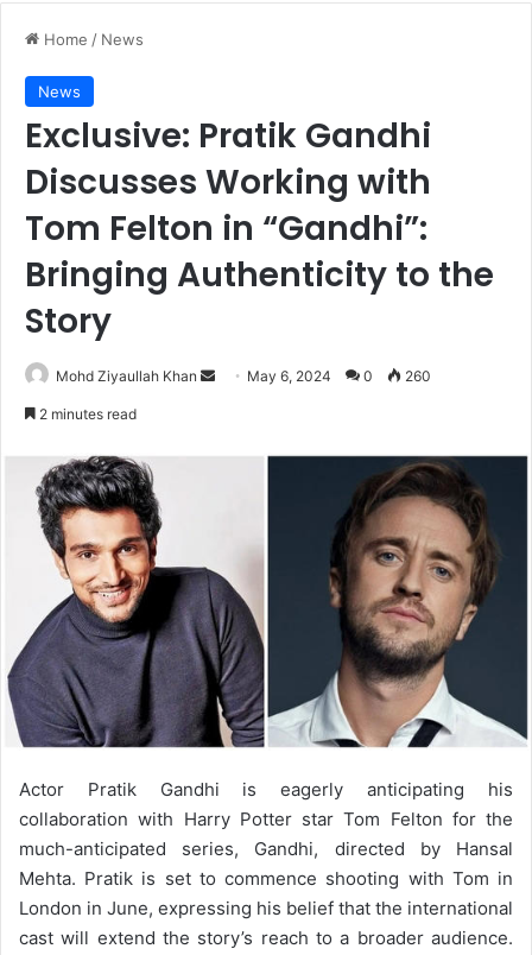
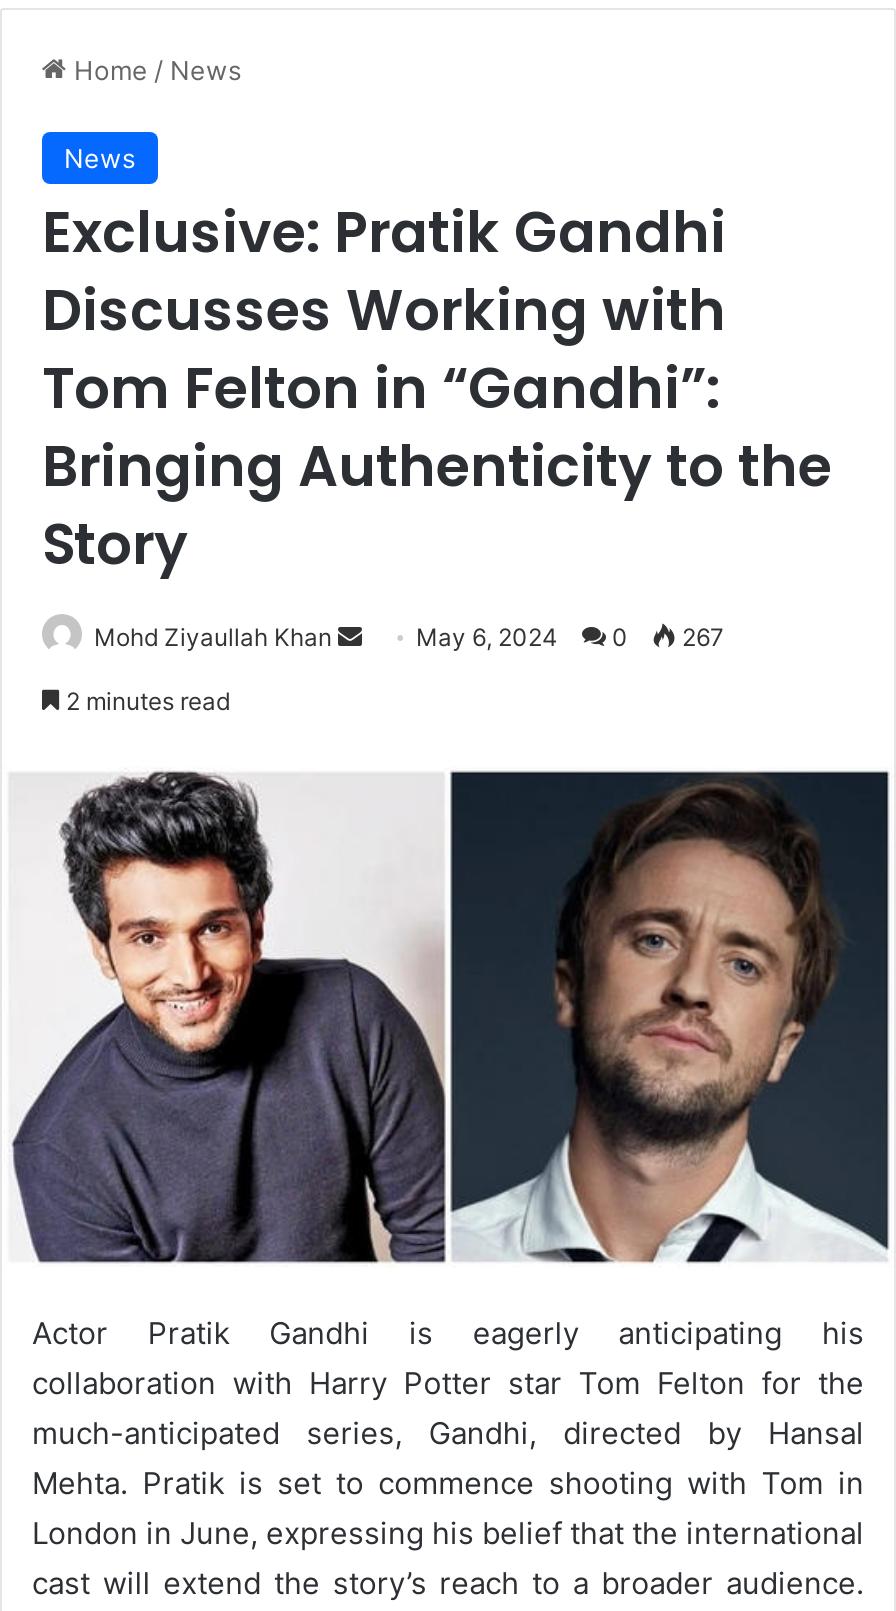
- 260
+ 267
